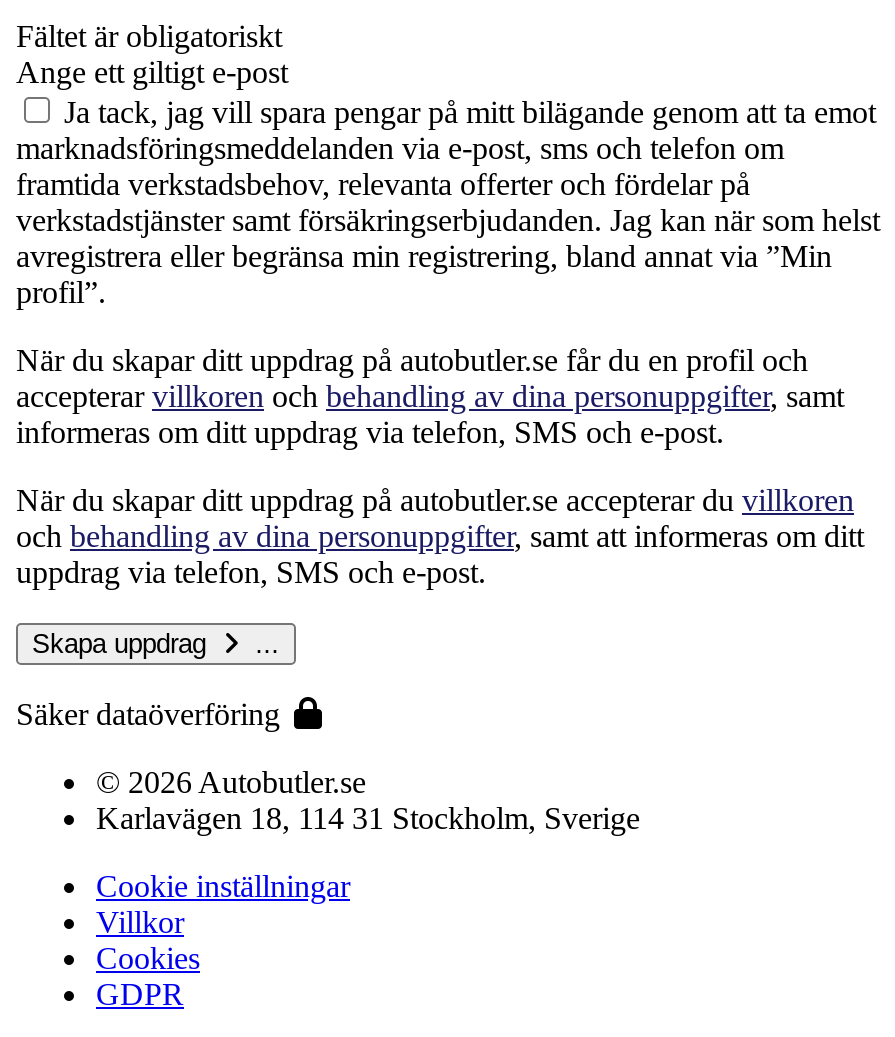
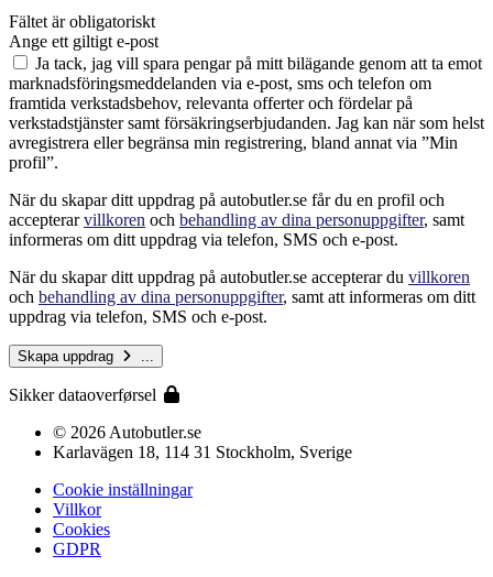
- Säker dataöverföring
+ Sikker dataoverførsel
